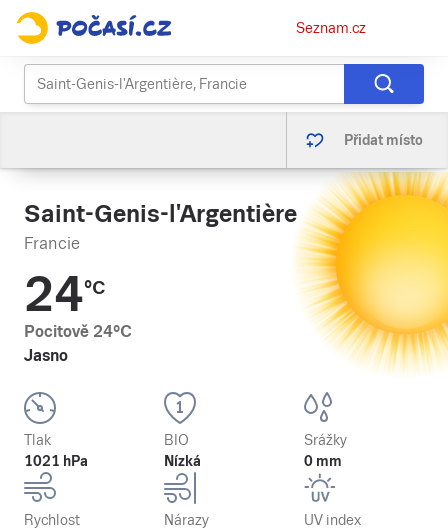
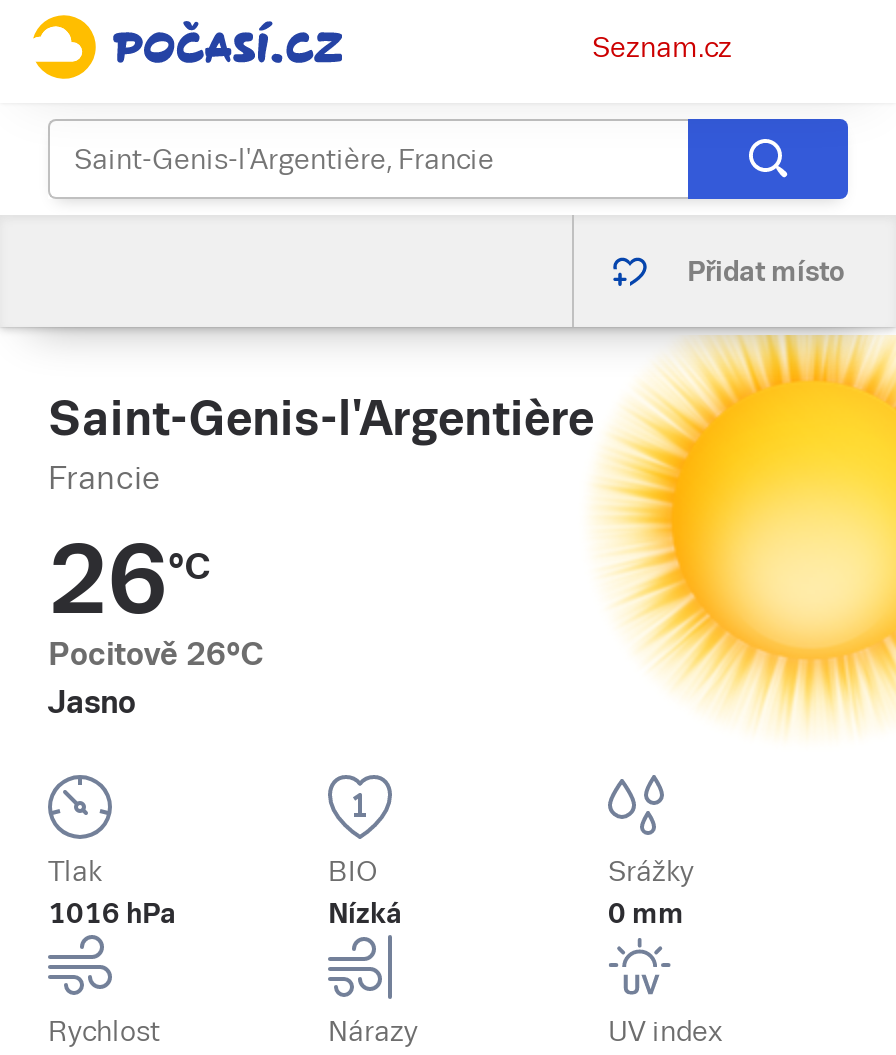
- 24°C
+ 26°C

- Pocitově 24°C
+ Pocitově 26°C

- 1021 hPa
+ 1016 hPa
